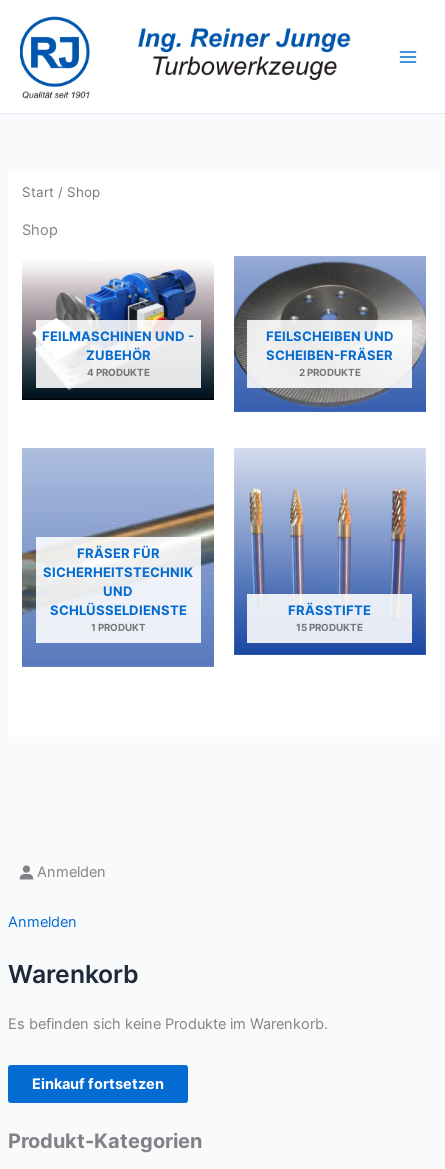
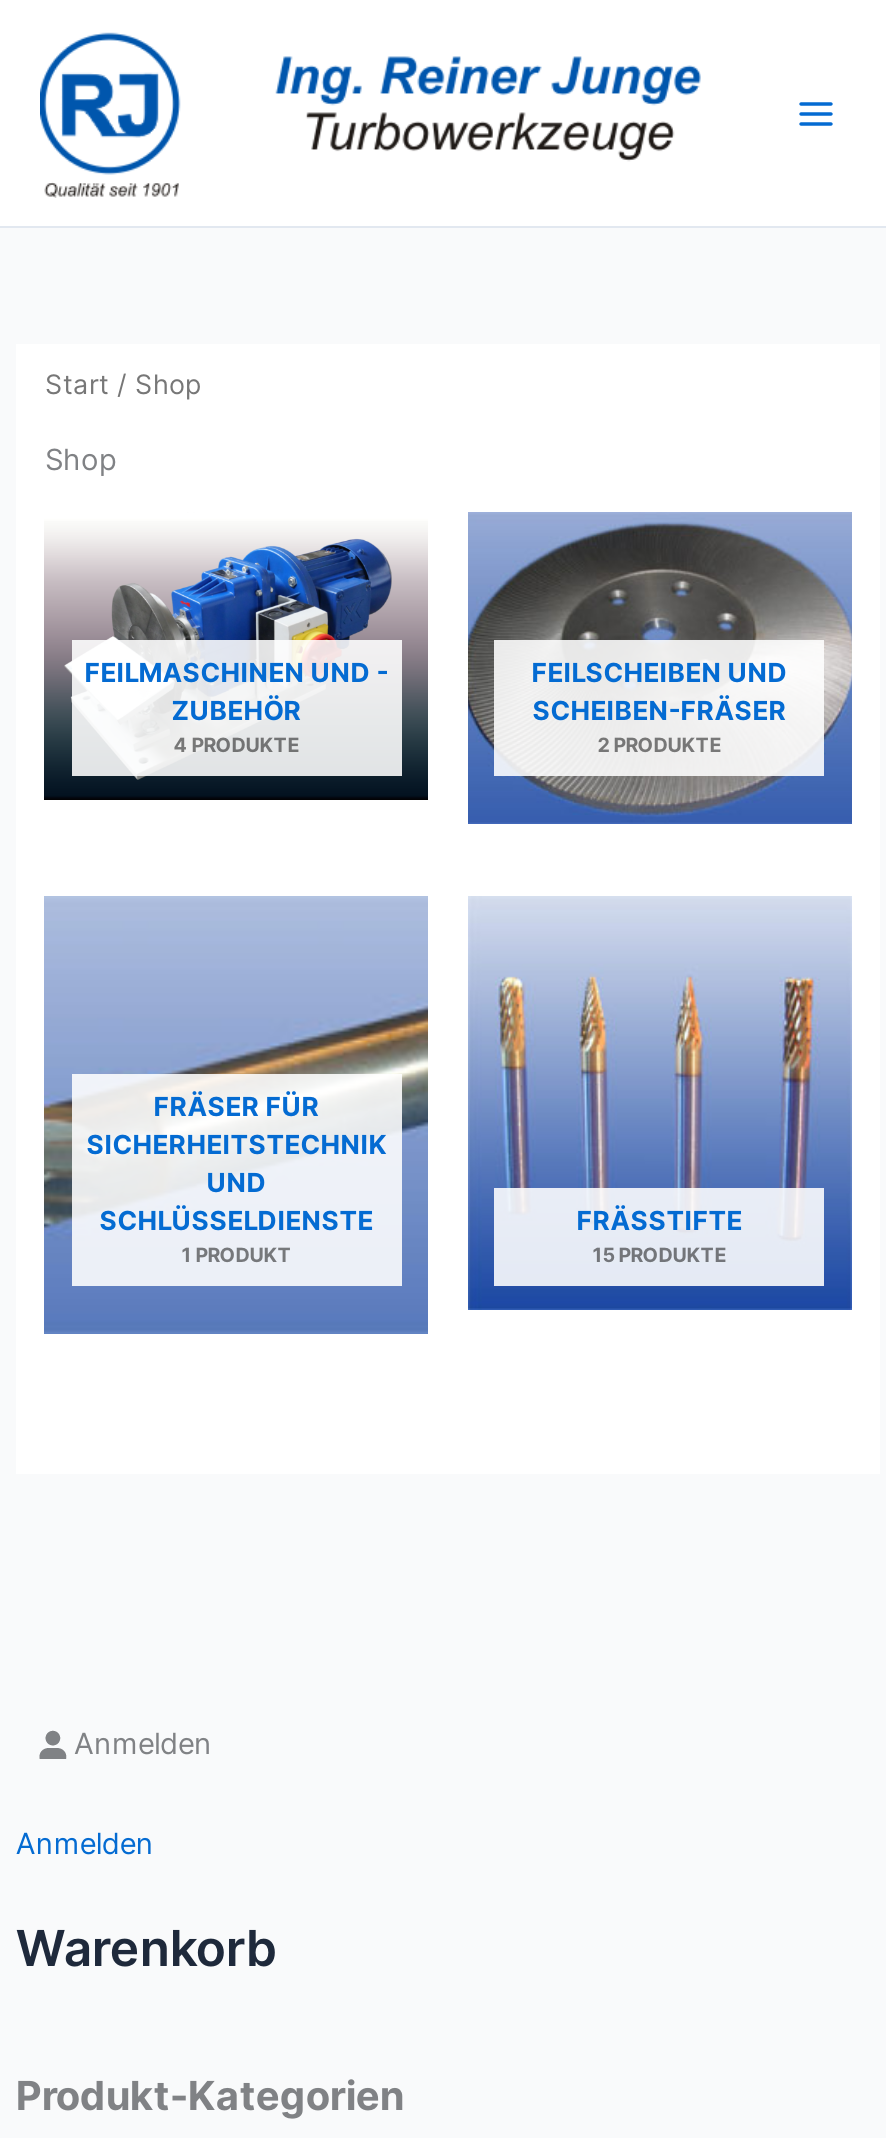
- Es befinden sich keine Produkte im Warenkorb.
- Einkauf fortsetzen
